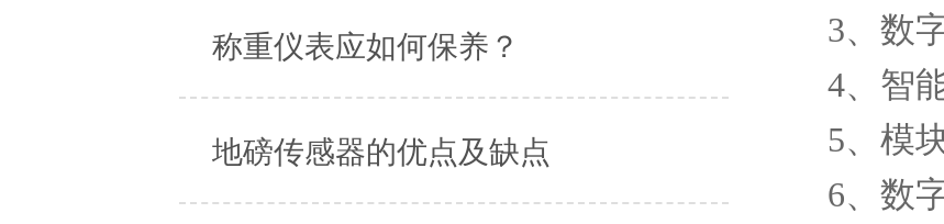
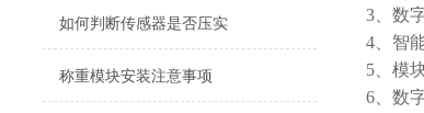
- 称重仪表应如何保养？
+ 如何判断传感器是否压实

- 地磅传感器的优点及缺点
+ 称重模块安装注意事项
